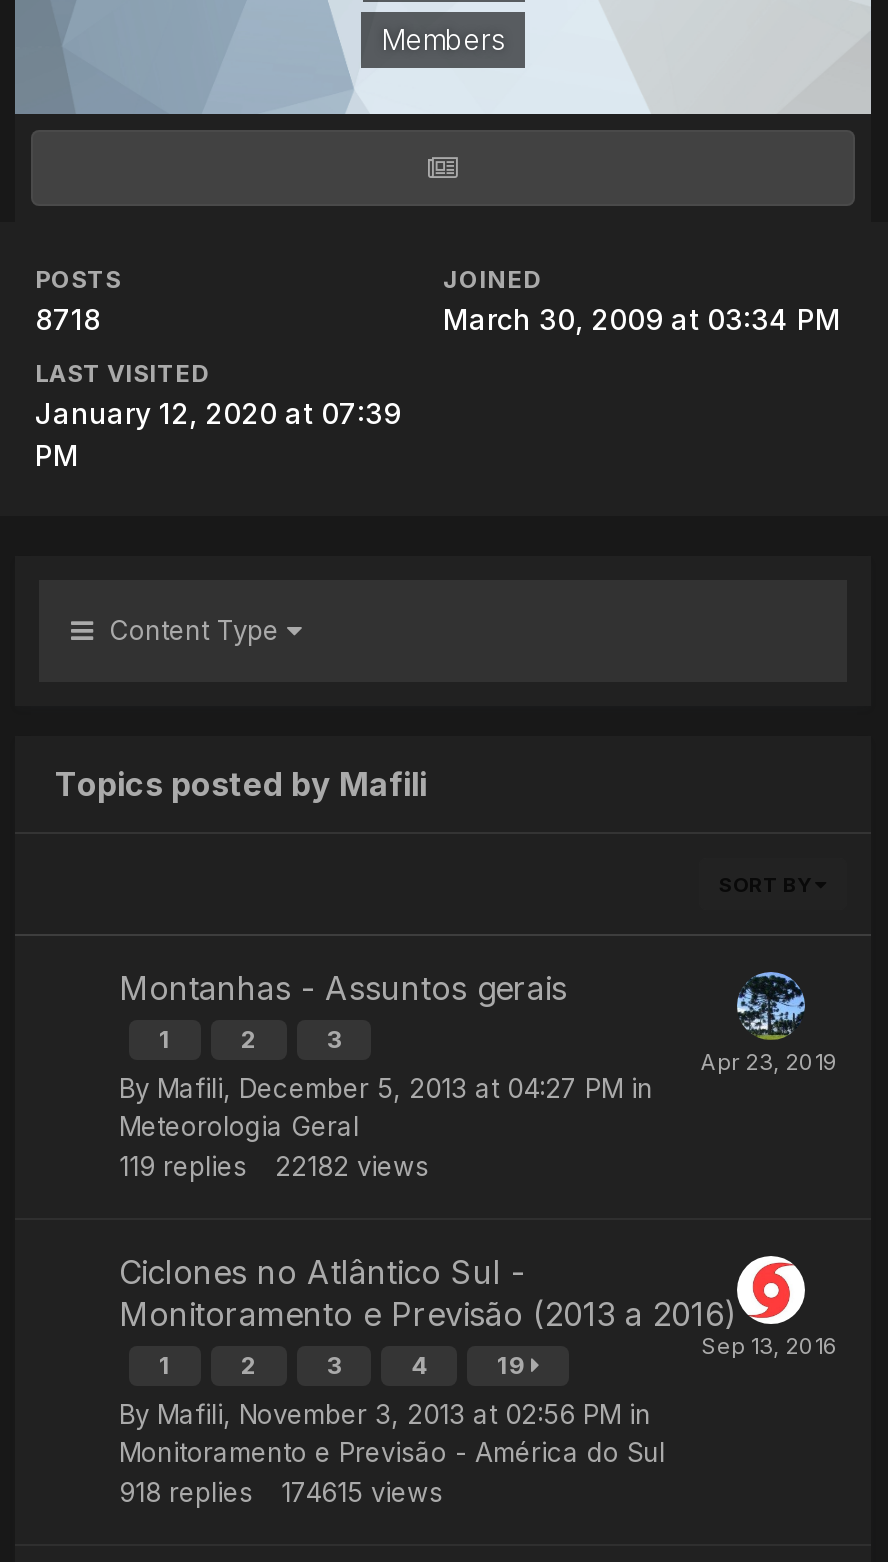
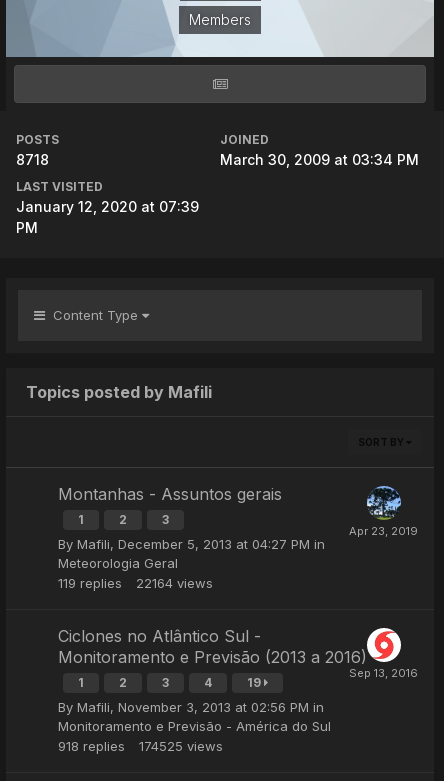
- 119 replies 22182 views
+ 119 replies 22164 views

- 918 replies 174615 views
+ 918 replies 174525 views
